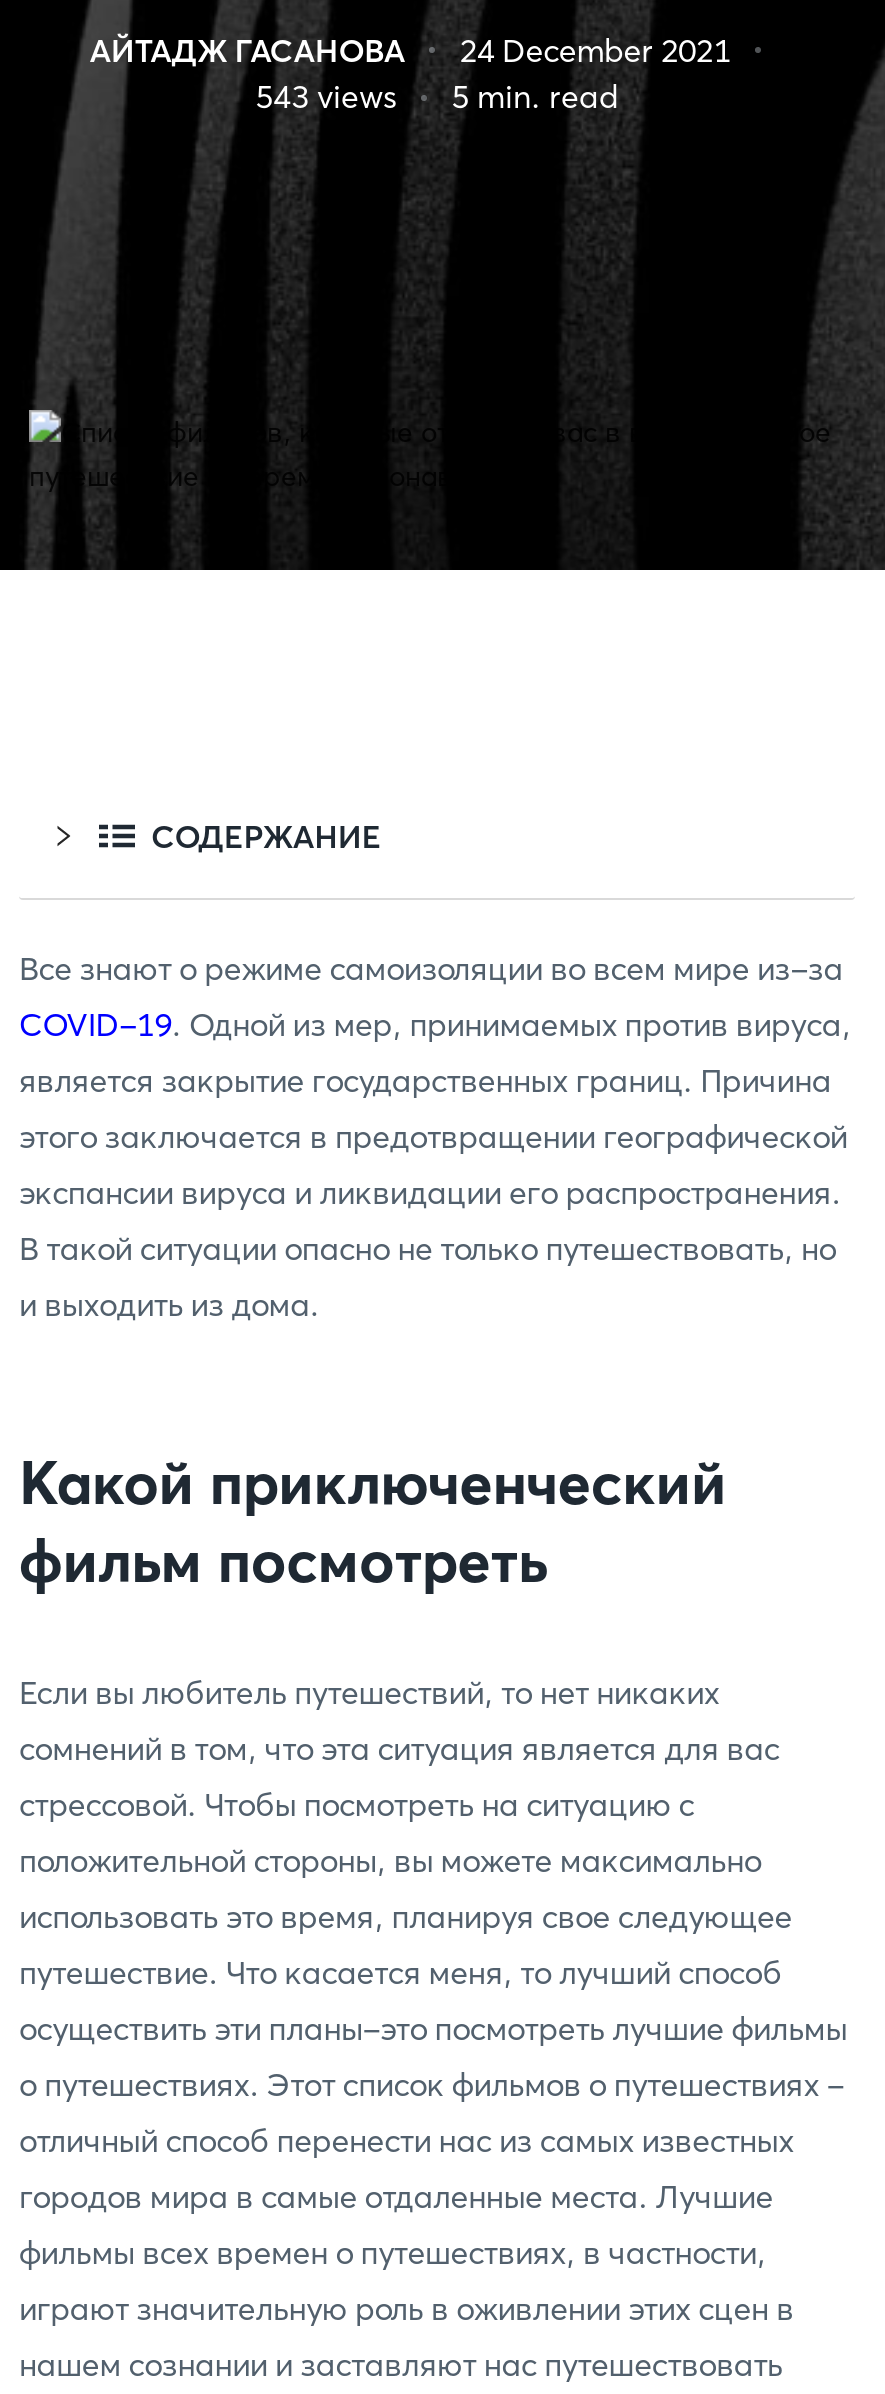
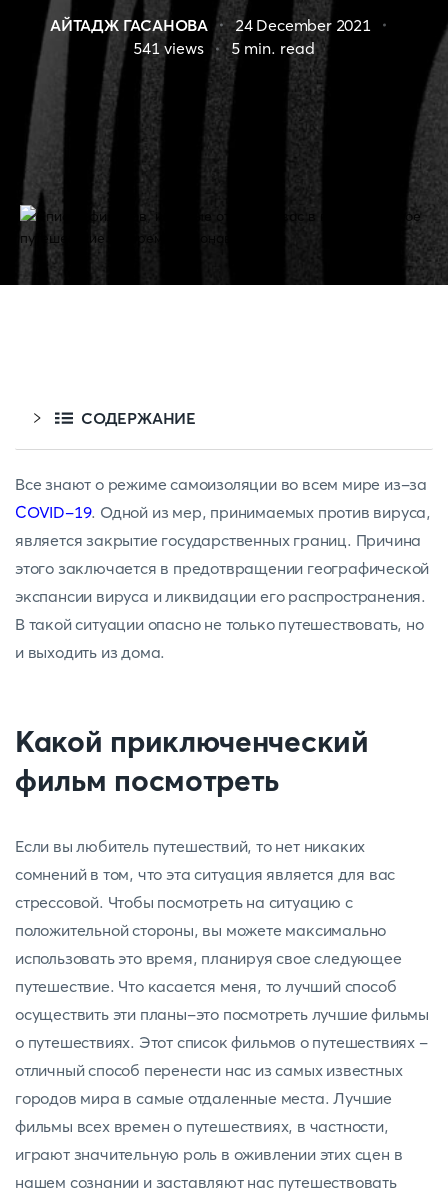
- 543 views 5 min. read
+ 541 views 5 min. read
